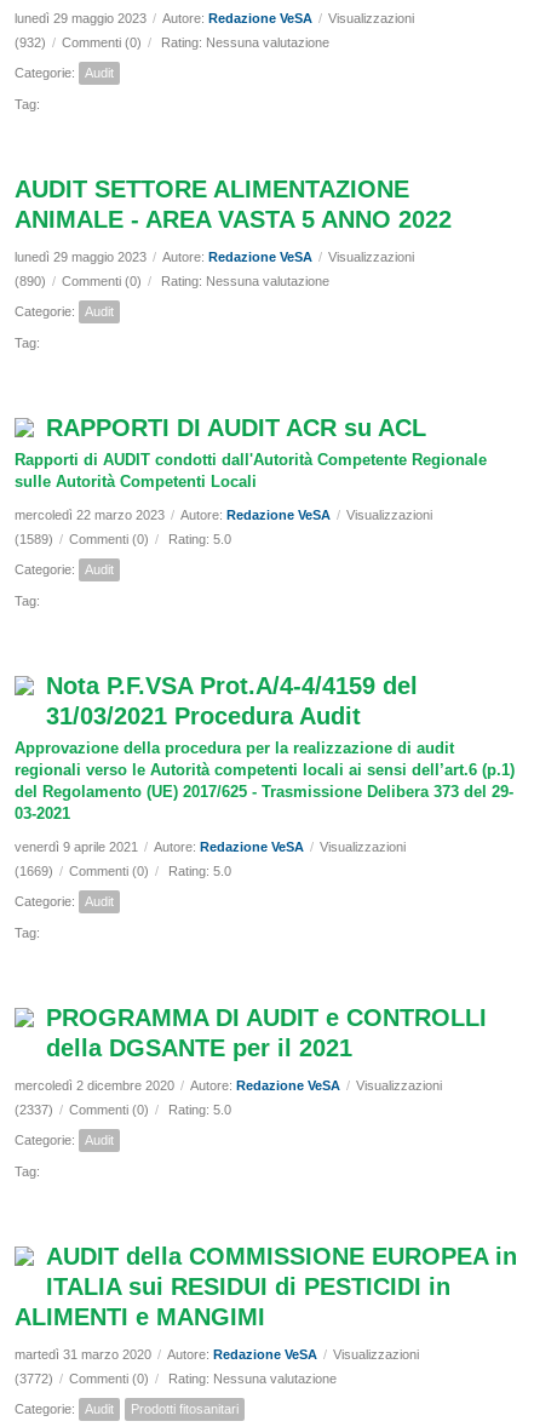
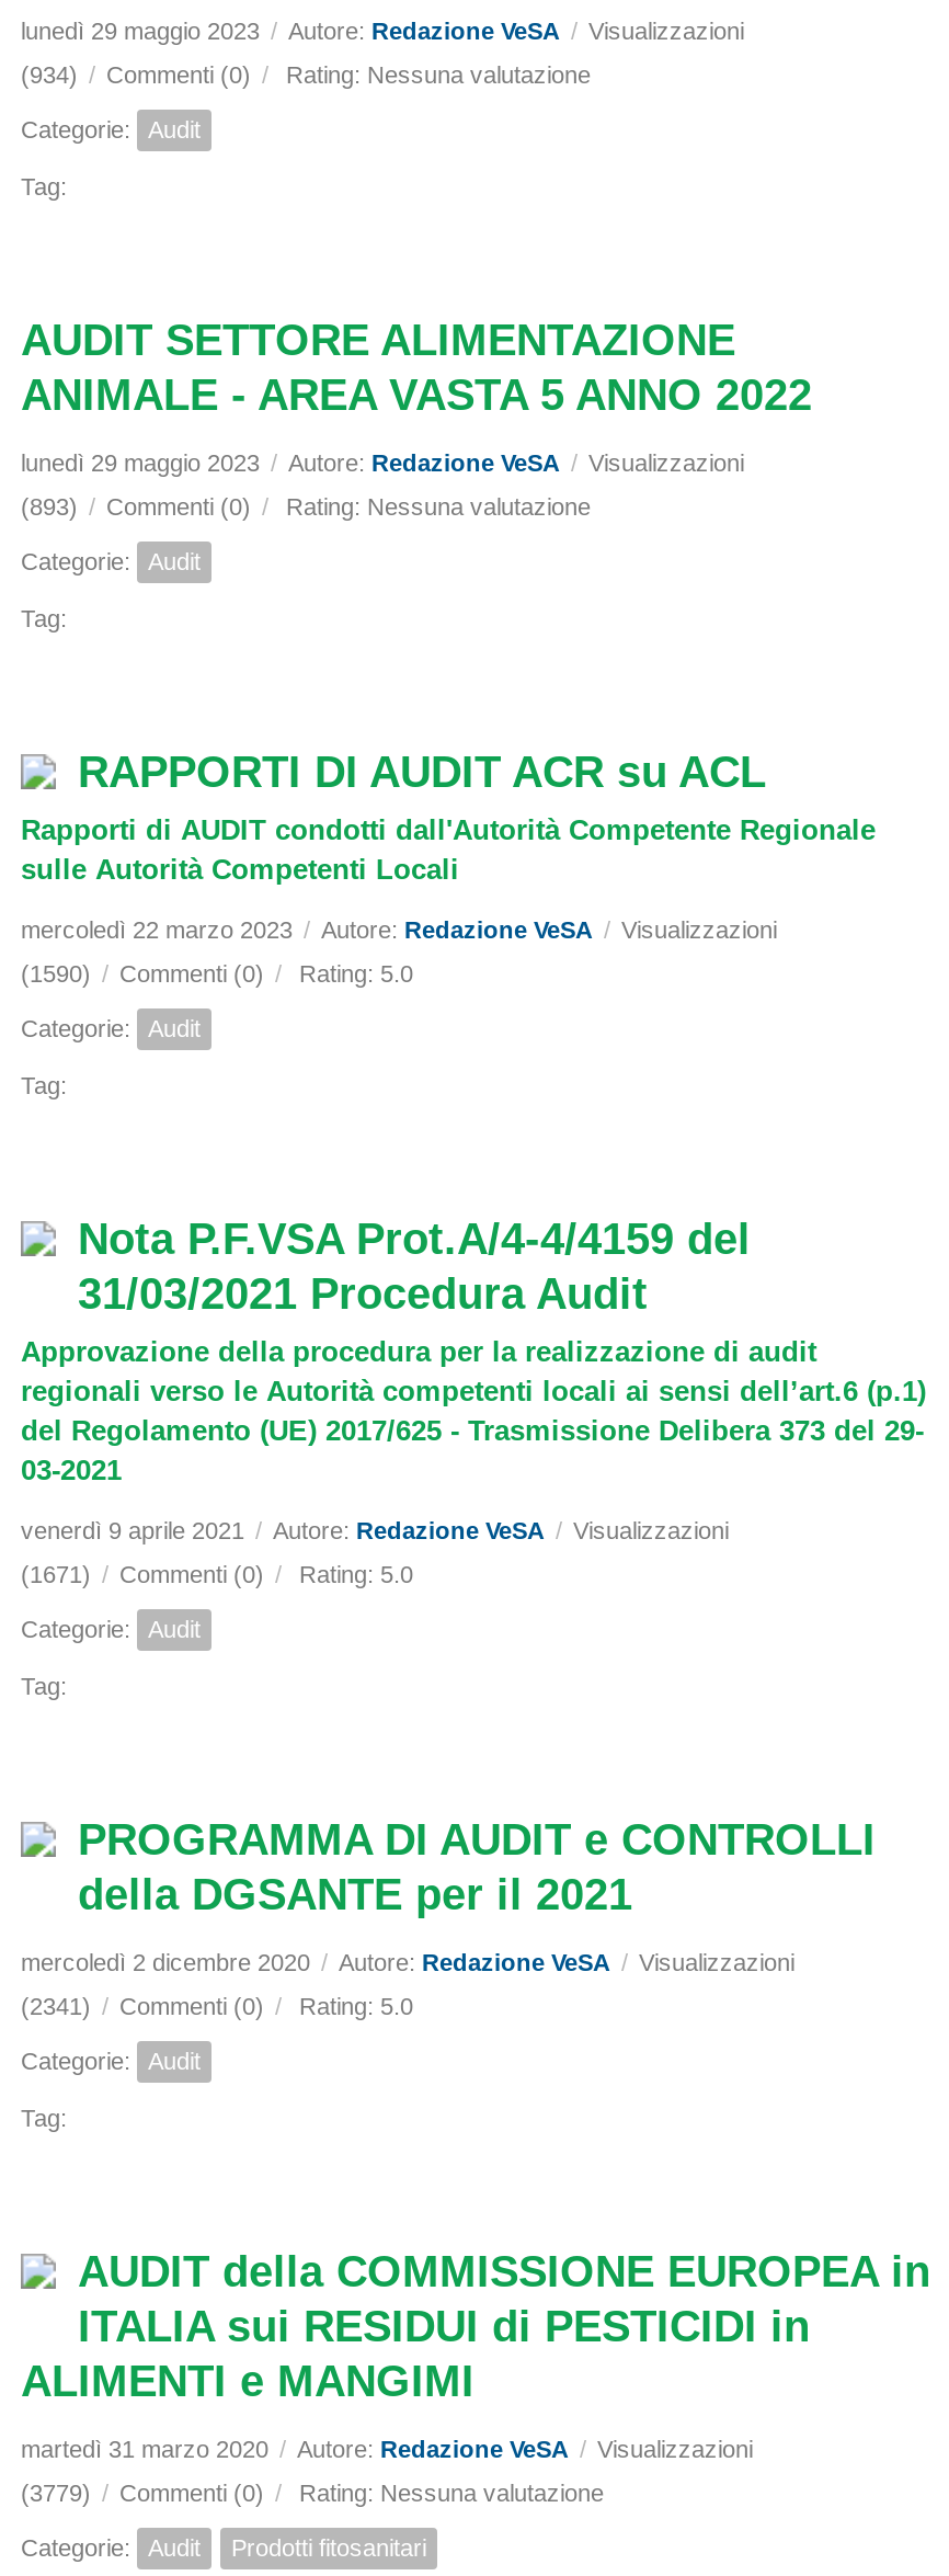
- (932) / Commenti (0) / Rating: Nessuna valutazione
+ (934) / Commenti (0) / Rating: Nessuna valutazione

- (890) / Commenti (0) / Rating: Nessuna valutazione
+ (893) / Commenti (0) / Rating: Nessuna valutazione

- (1589) / Commenti (0) / Rating: 5.0
+ (1590) / Commenti (0) / Rating: 5.0

- (1669) / Commenti (0) / Rating: 5.0
+ (1671) / Commenti (0) / Rating: 5.0

- (2337) / Commenti (0) / Rating: 5.0
+ (2341) / Commenti (0) / Rating: 5.0

- (3772) / Commenti (0) / Rating: Nessuna valutazione
+ (3779) / Commenti (0) / Rating: Nessuna valutazione
